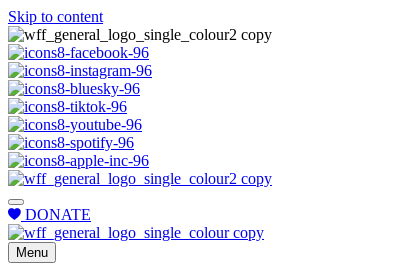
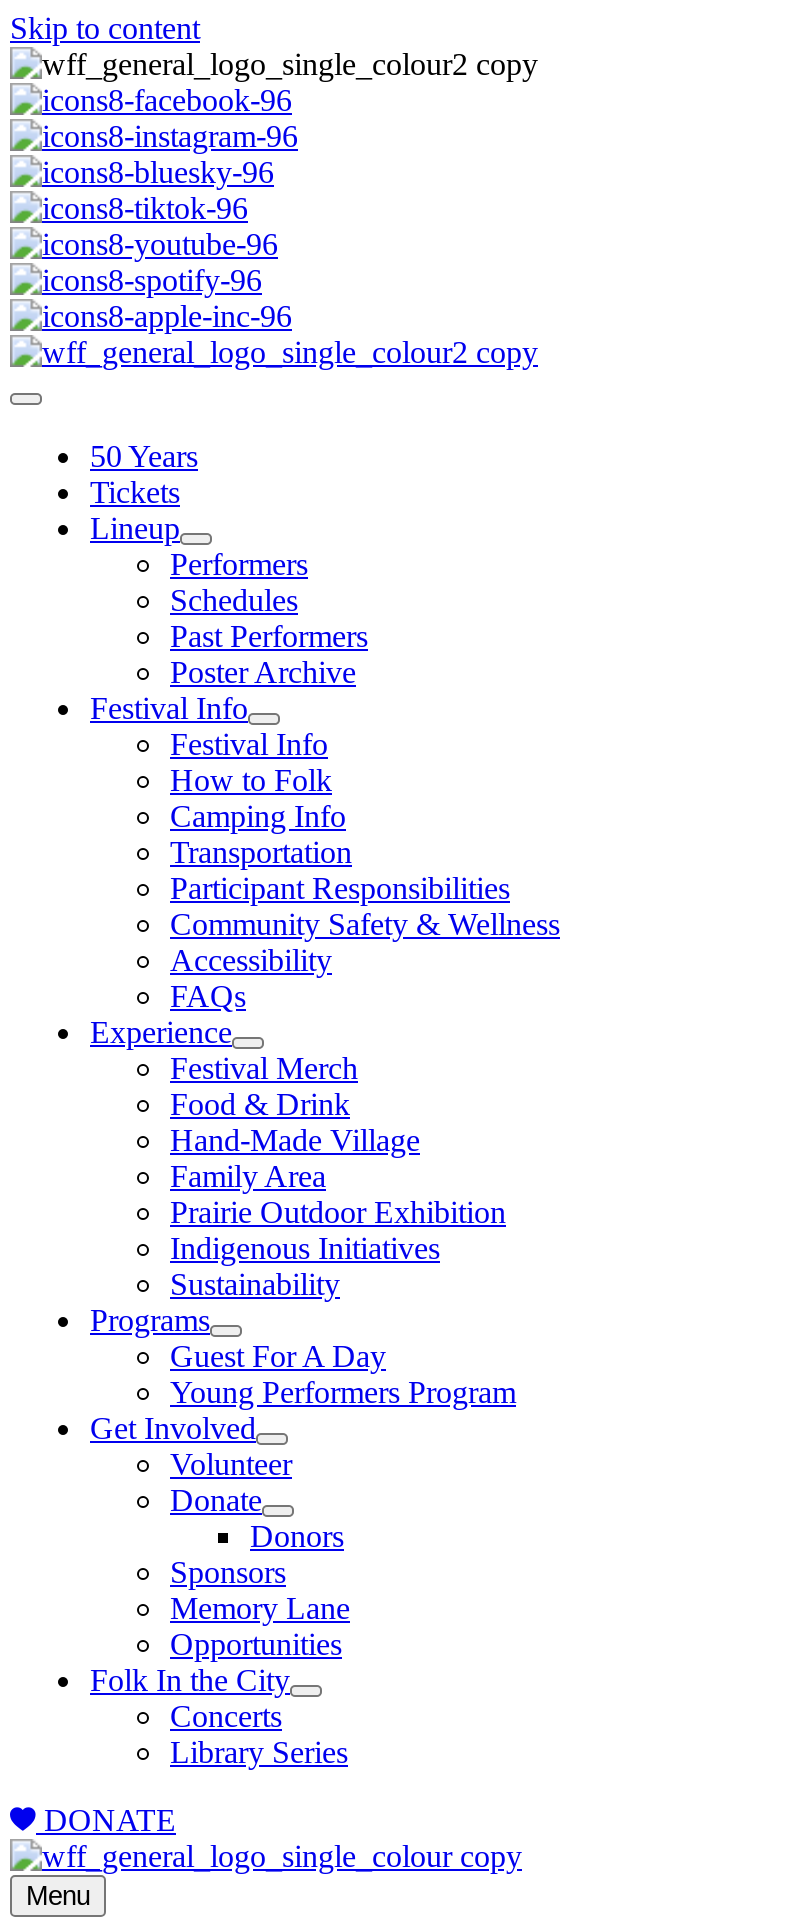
+ 50 Years
+ Tickets
+ Lineup
+ Performers
+ Schedules
+ Past Performers
+ Poster Archive
+ Festival Info
+ Festival Info
+ How to Folk
+ Camping Info
+ Transportation
+ Participant Responsibilities
+ Community Safety & Wellness
+ Accessibility
+ FAQs
+ Experience
+ Festival Merch
+ Food & Drink
+ Hand-Made Village
+ Family Area
+ Prairie Outdoor Exhibition
+ Indigenous Initiatives
+ Sustainability
+ Programs
+ Guest For A Day
+ Young Performers Program
+ Get Involved
+ Volunteer
+ Donate
+ Donors
+ Sponsors
+ Memory Lane
+ Opportunities
+ Folk In the City
+ Concerts
+ Library Series
